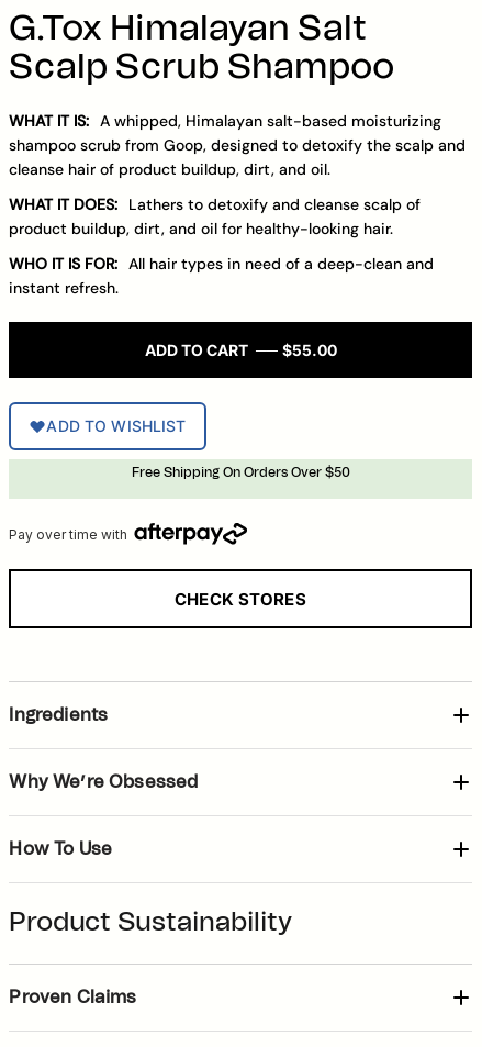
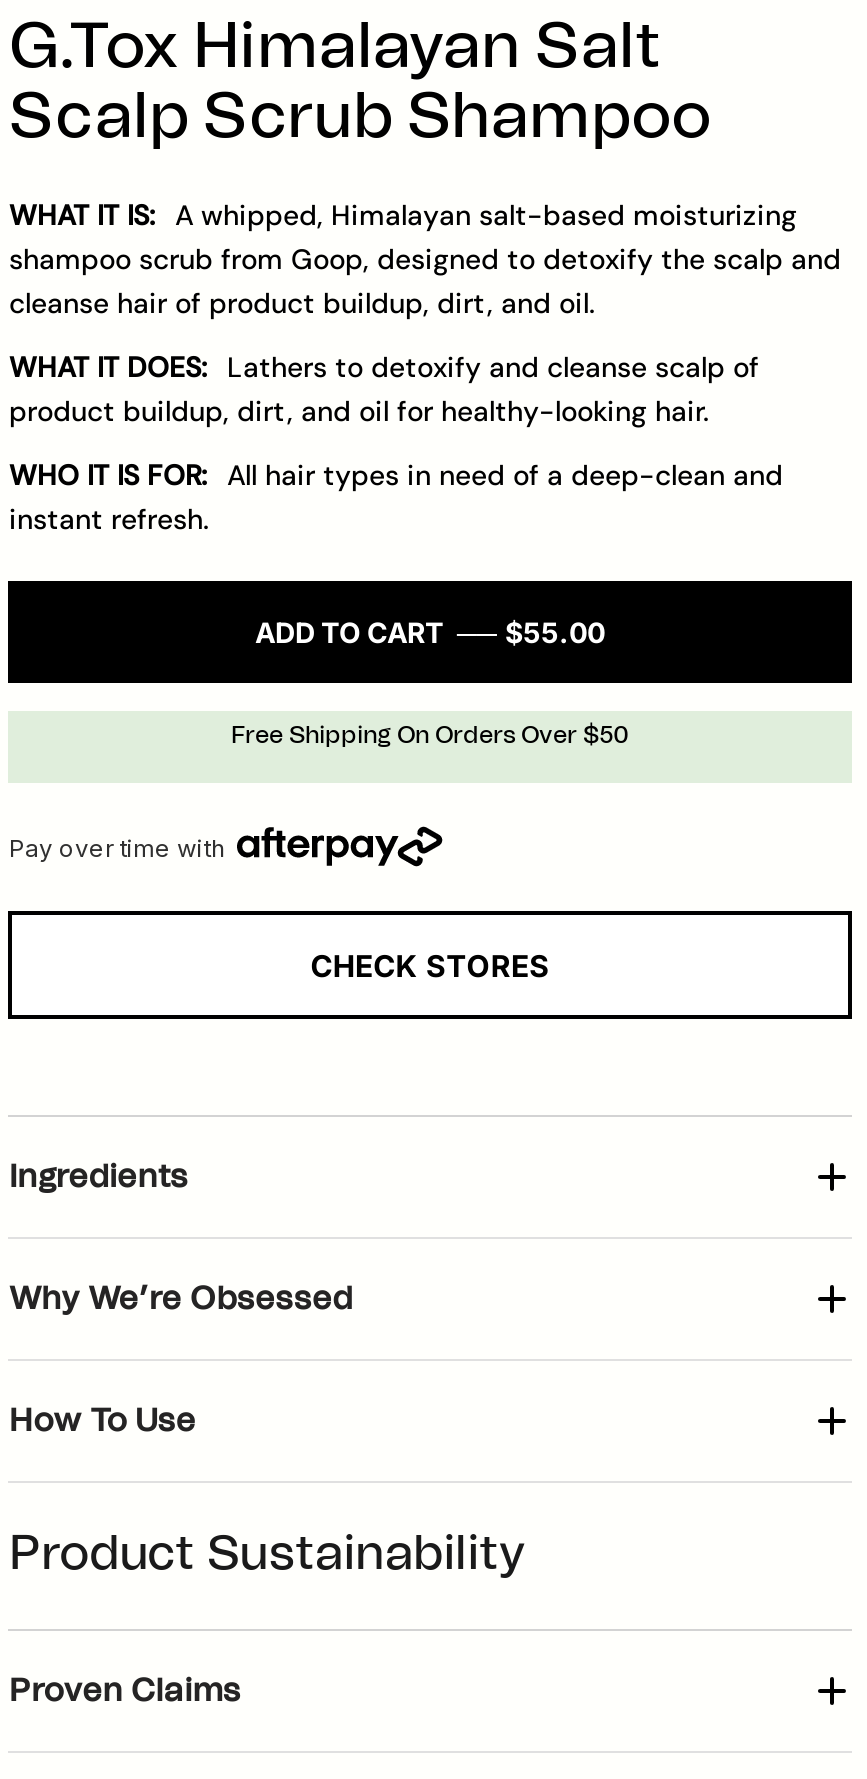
- ADD TO WISHLIST
